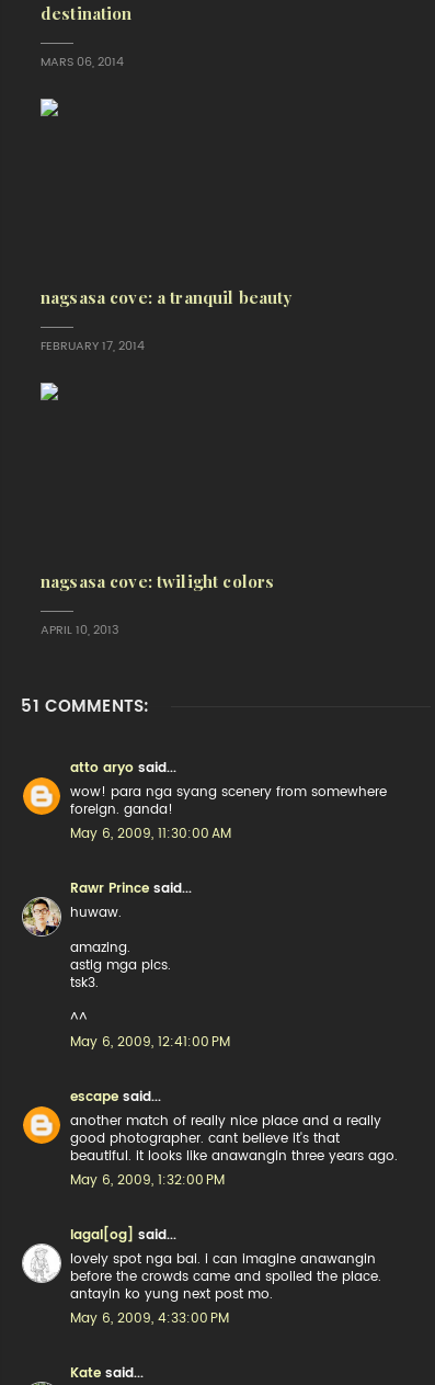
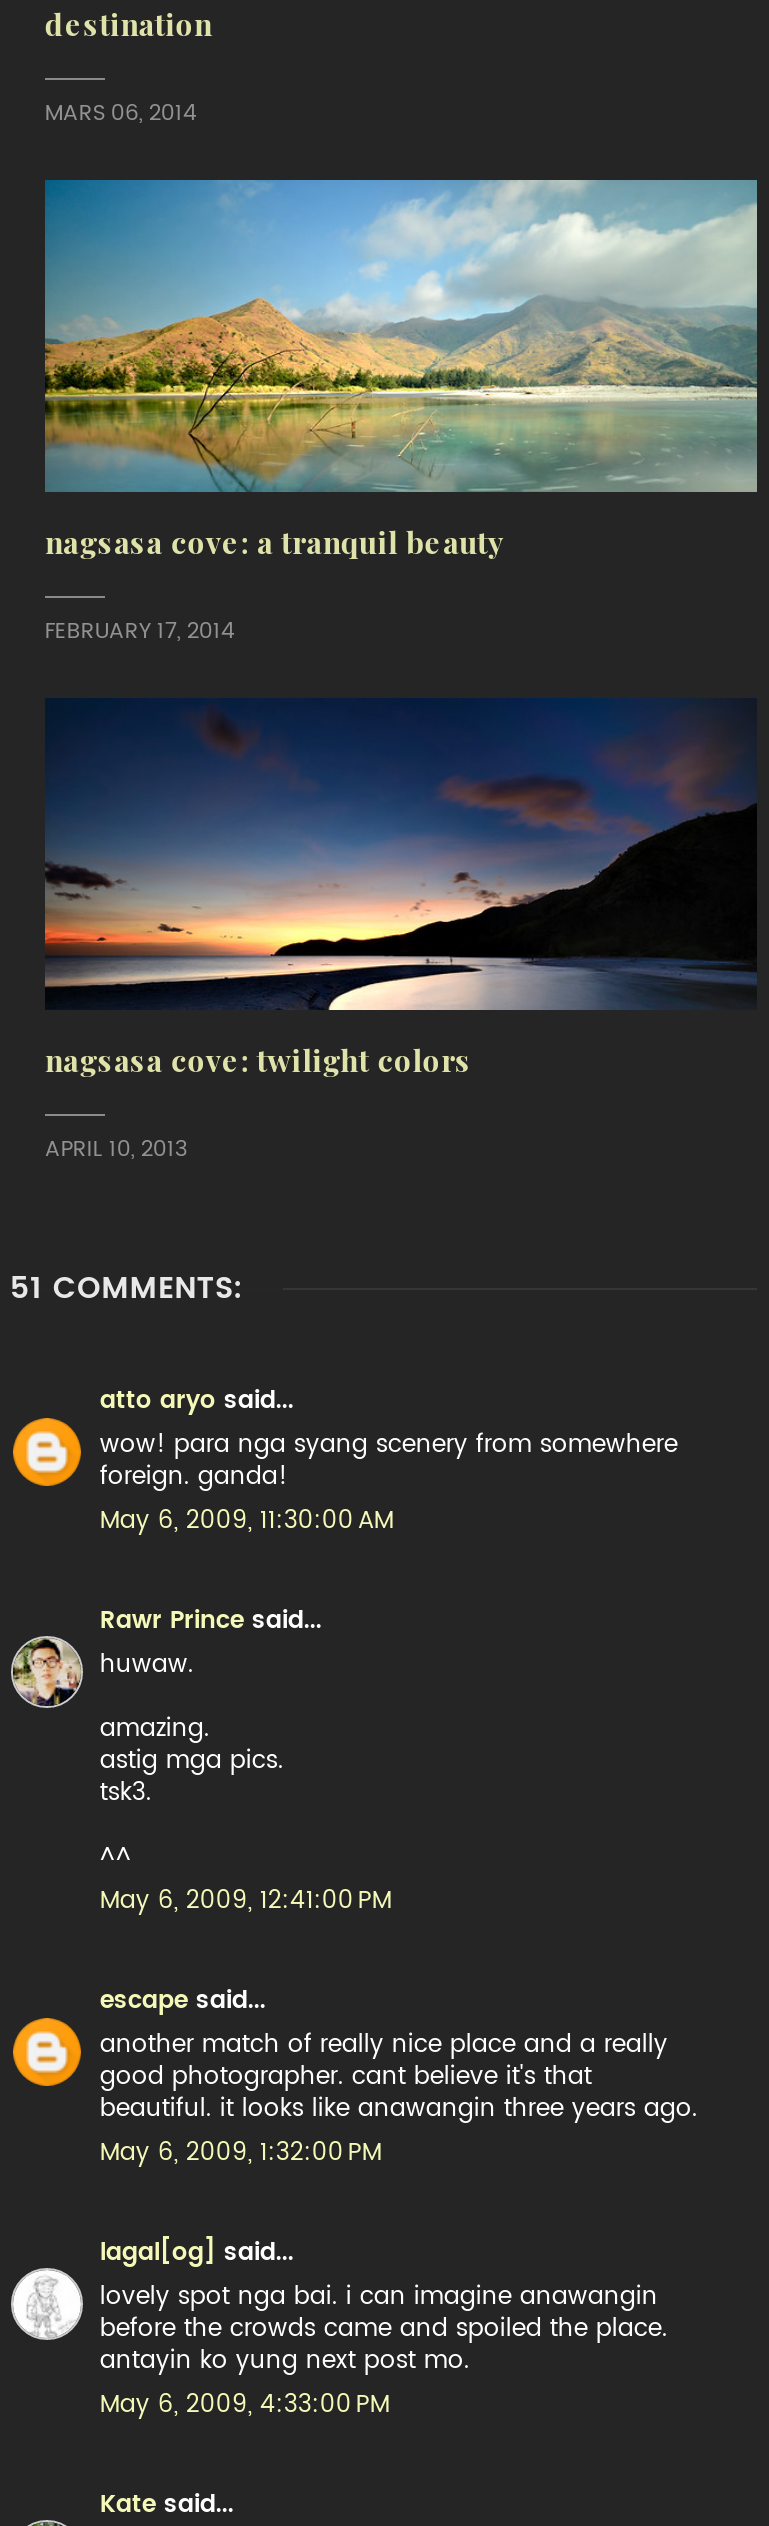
+ [image]

+ [image]
